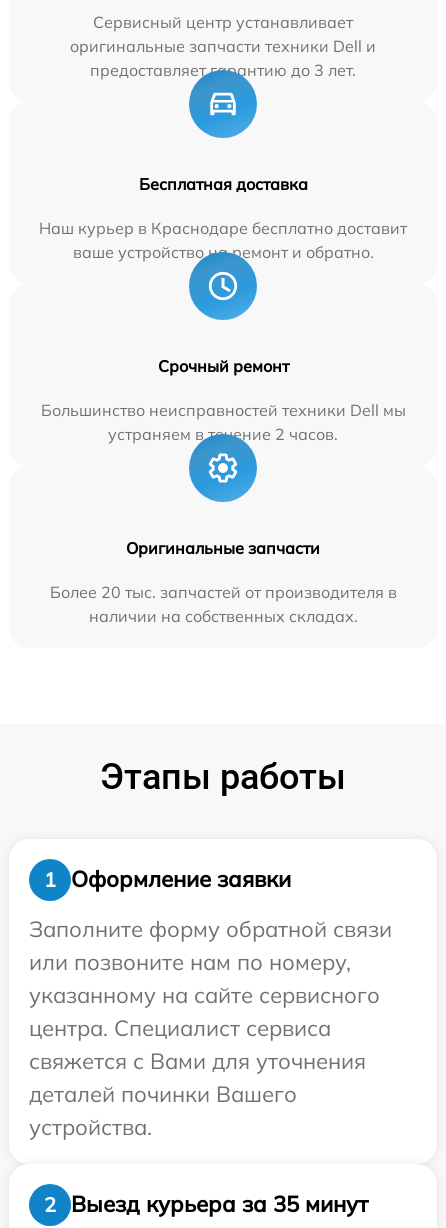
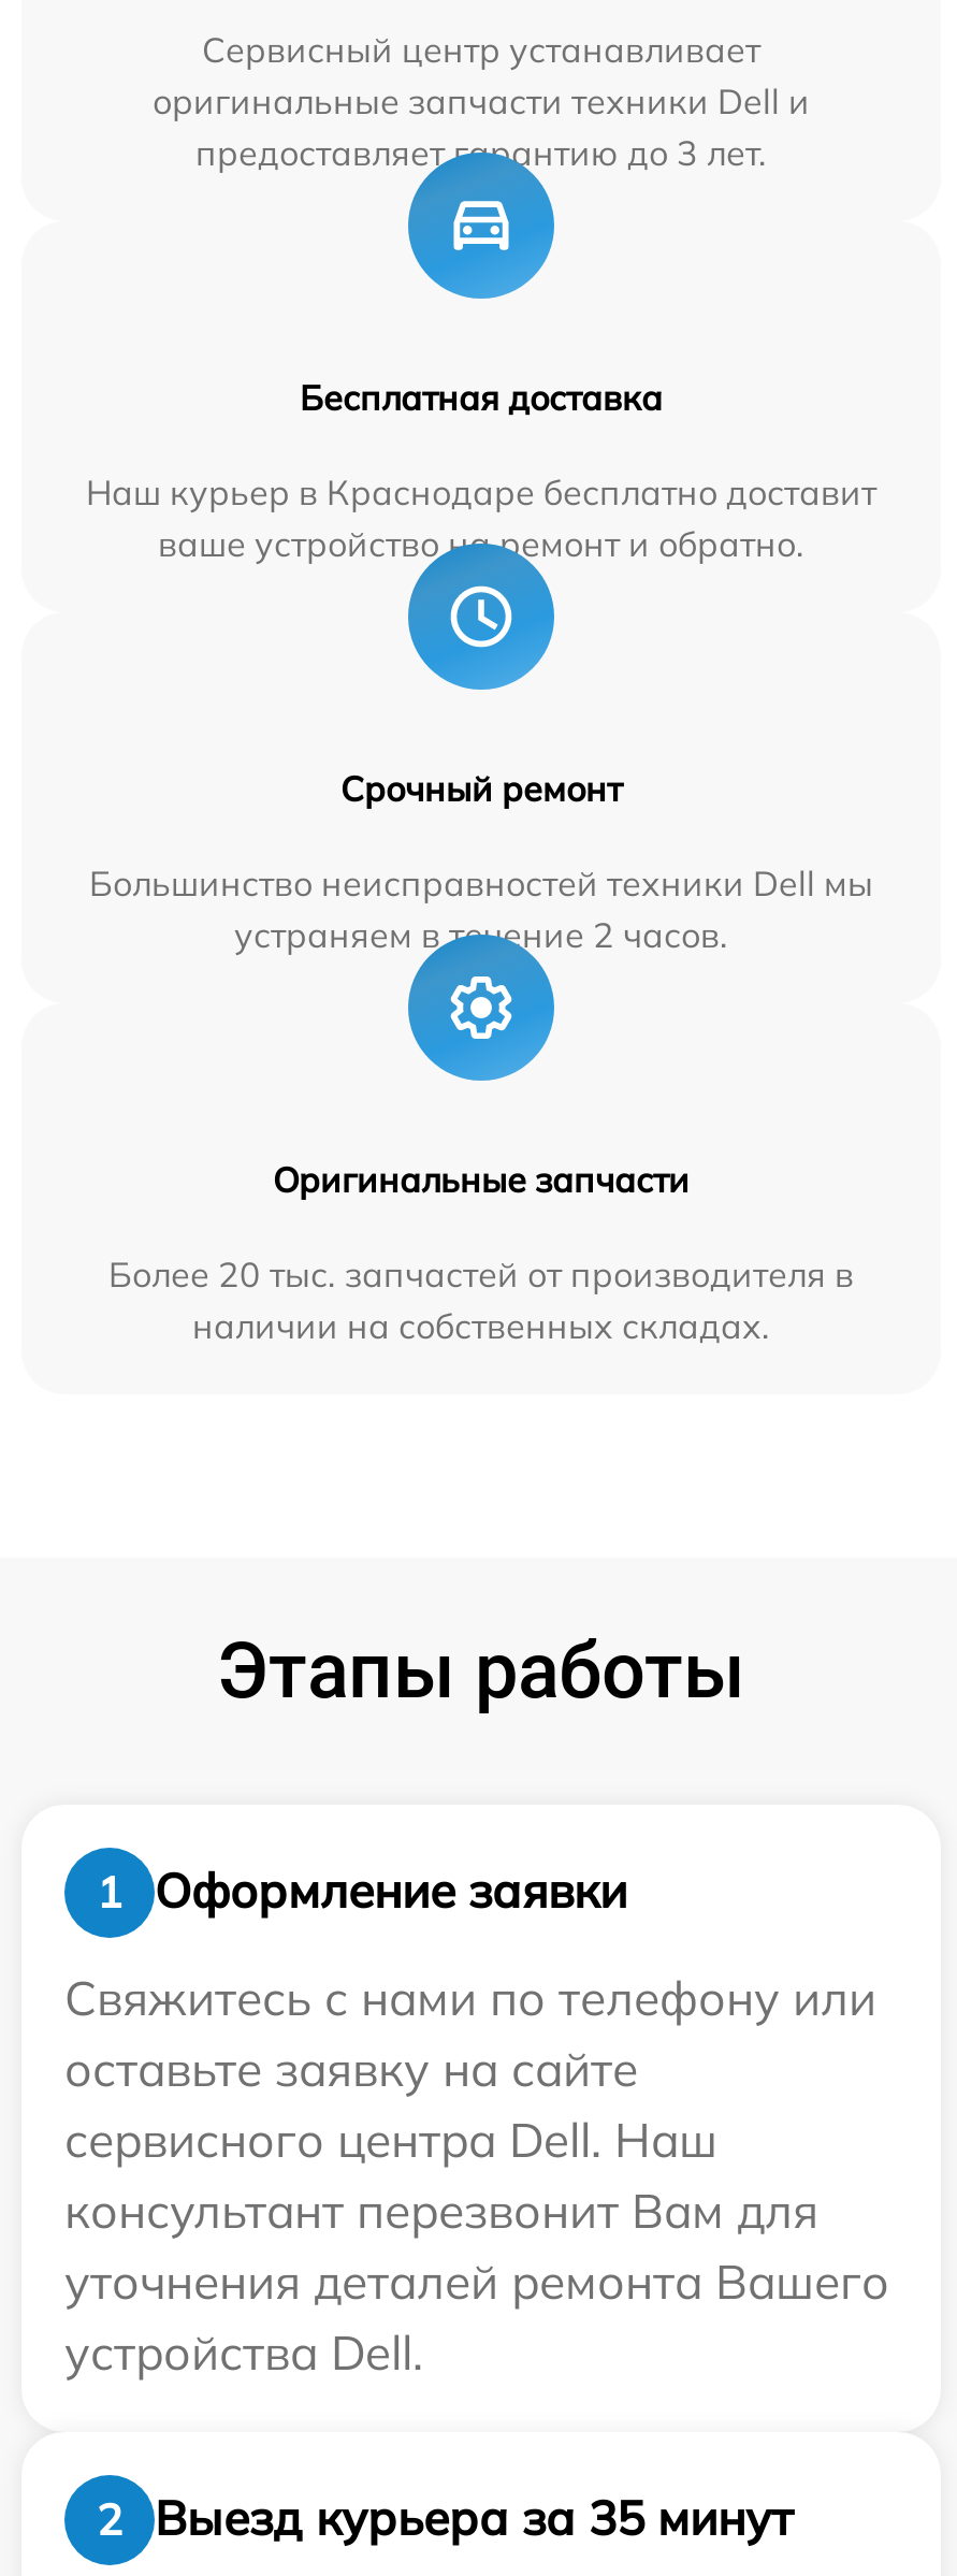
- Заполните форму обратной связи
- или позвоните нам по номеру,
- указанному на сайте сервисного
- центра. Специалист сервиса
- свяжется с Вами для уточнения
- деталей починки Вашего
- устройства.
+ Свяжитесь с нами по телефону или
+ оставьте заявку на сайте
+ сервисного центра Dell. Наш
+ консультант перезвонит Вам для
+ уточнения деталей ремонта Вашего
+ устройства Dell.
